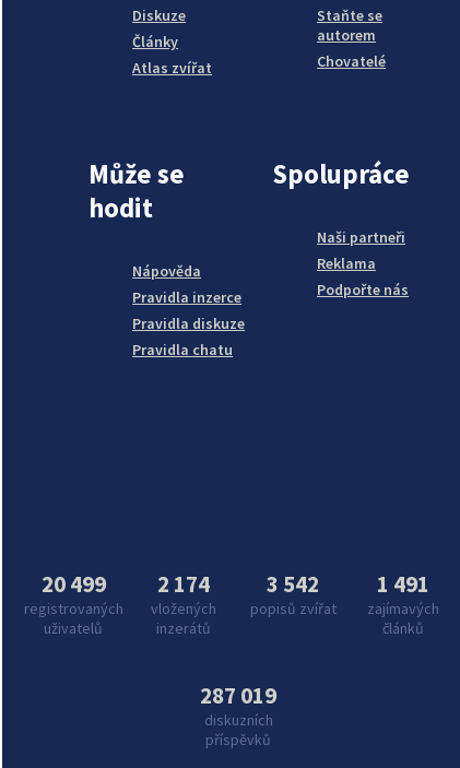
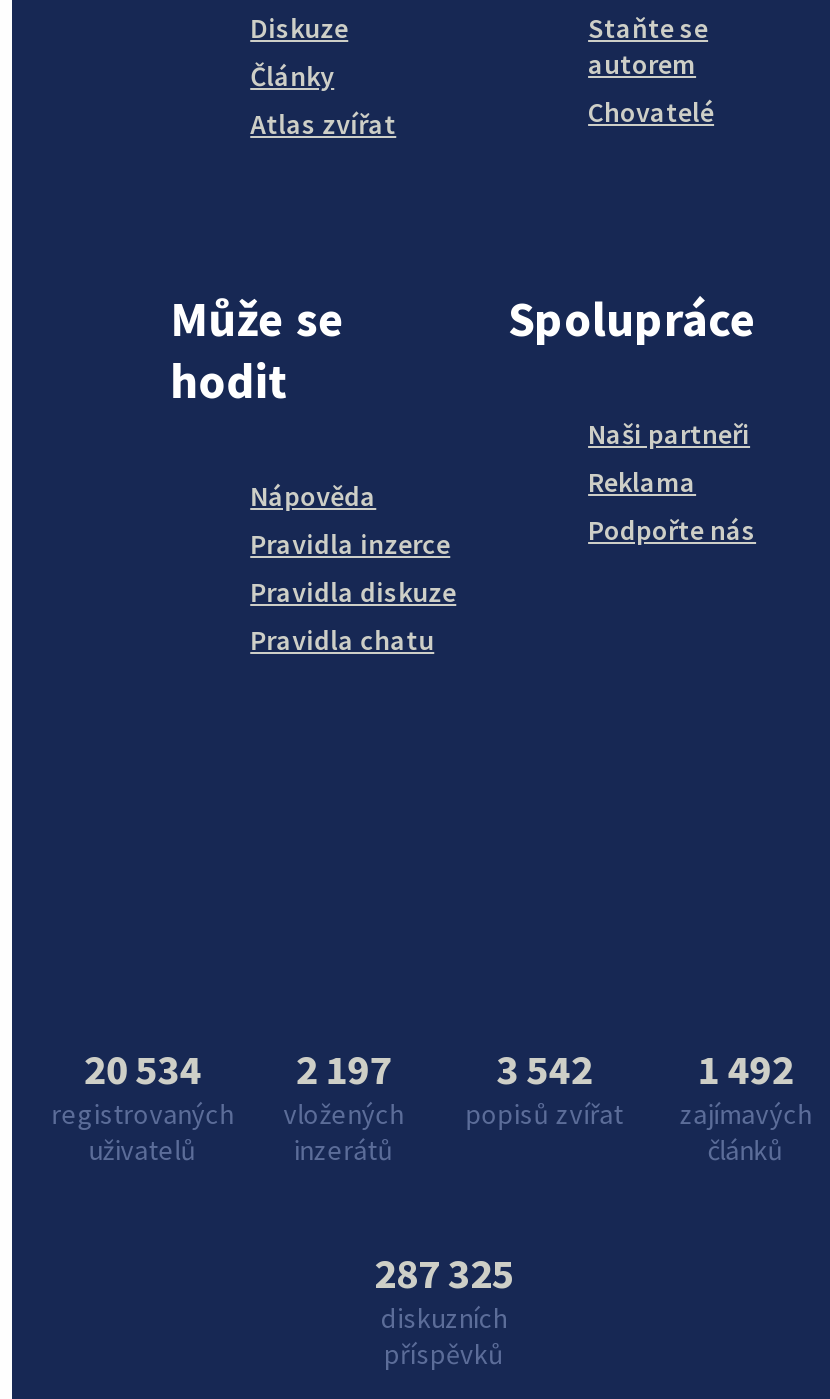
- 20 499
+ 20 534

- 2 174
+ 2 197

- 1 491
+ 1 492

- 287 019
+ 287 325
